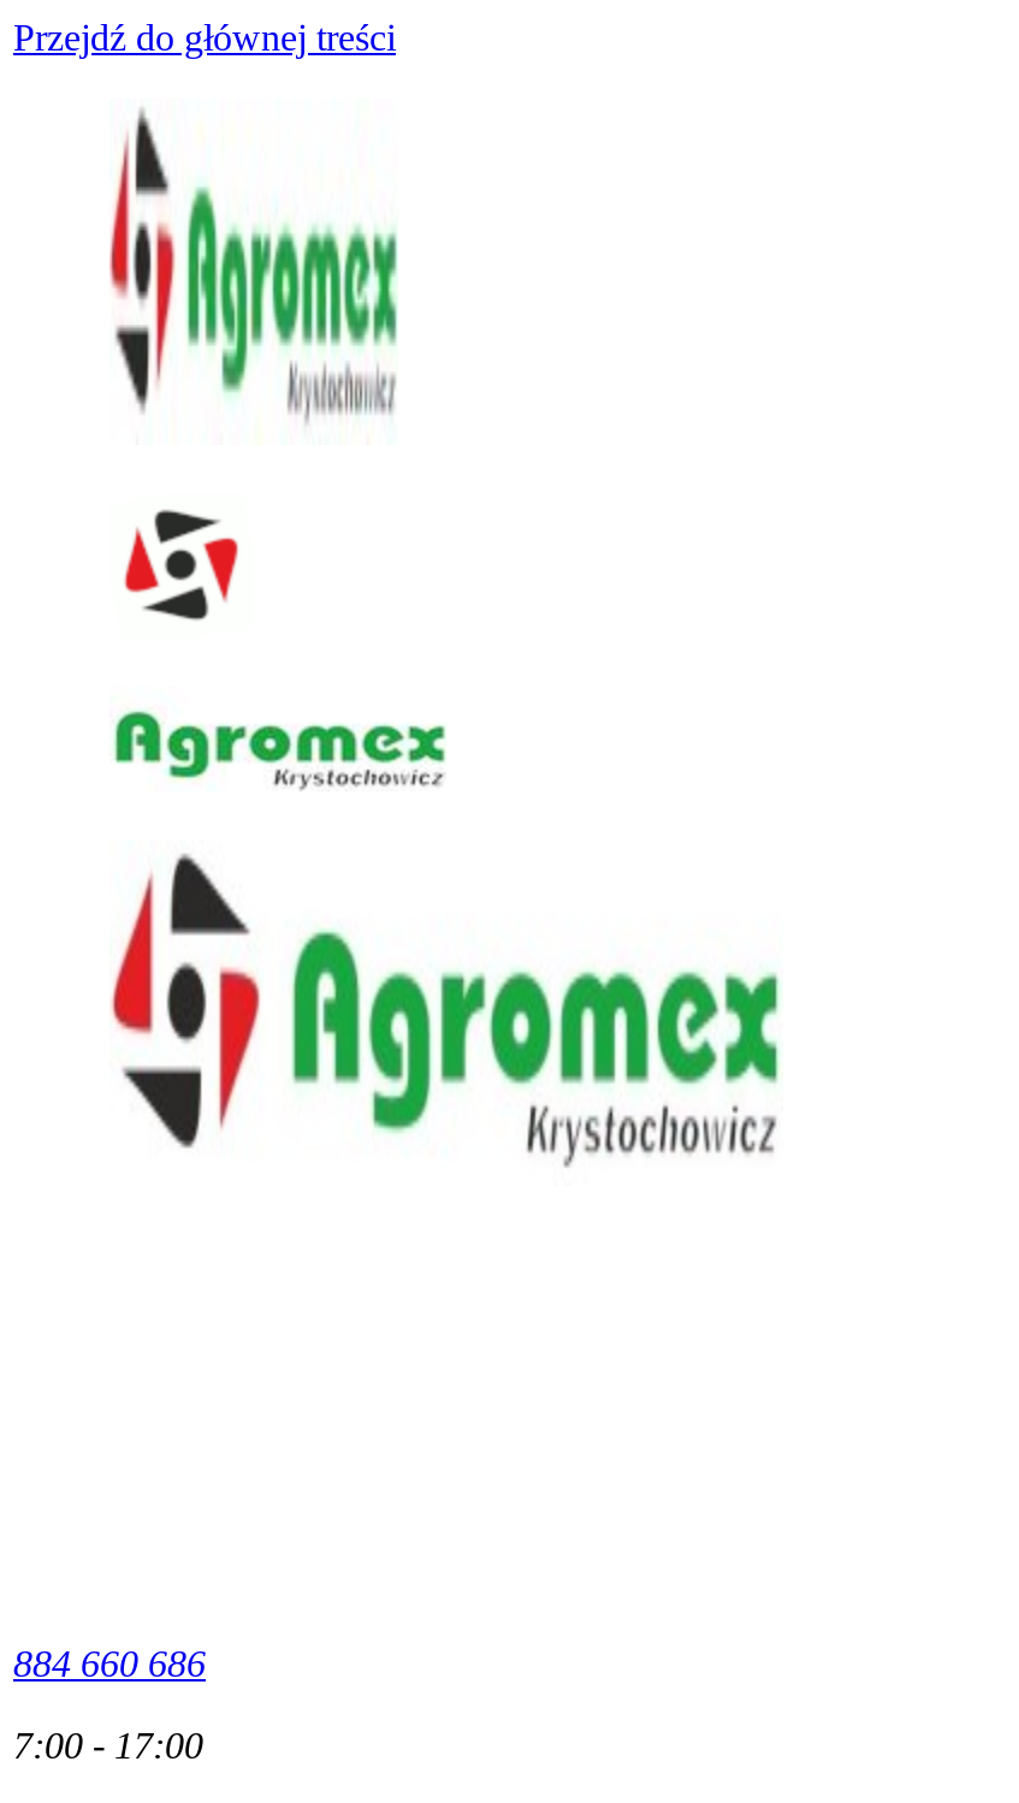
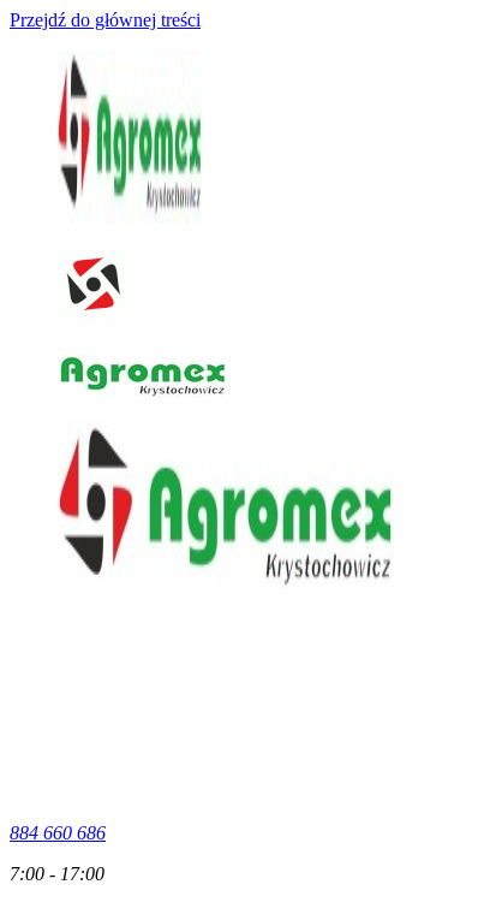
- [image]
+ [image]
